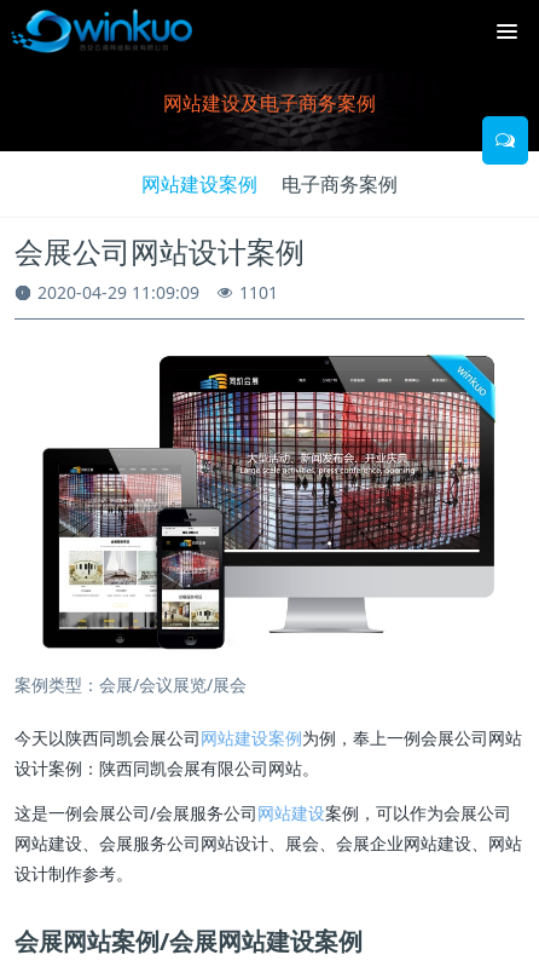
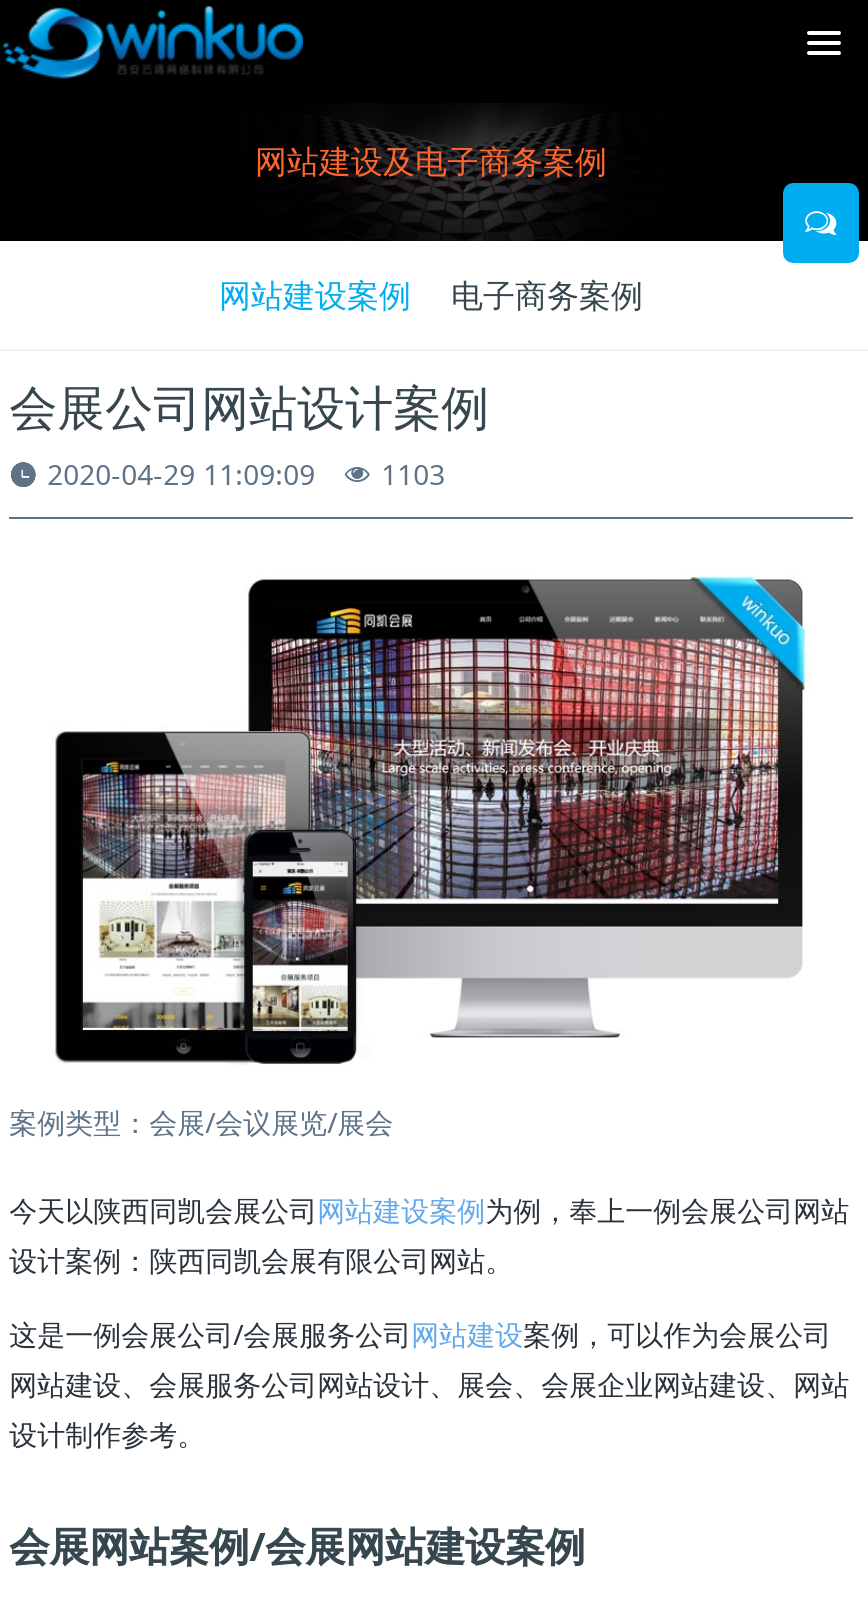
- 2020-04-29 11:09:09 1101
+ 2020-04-29 11:09:09 1103
